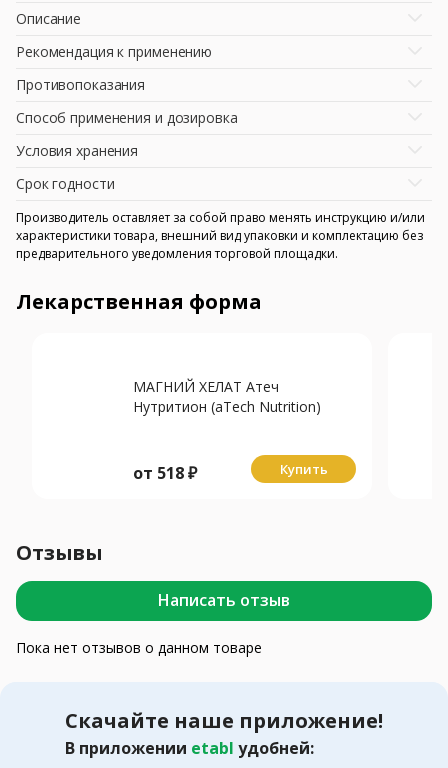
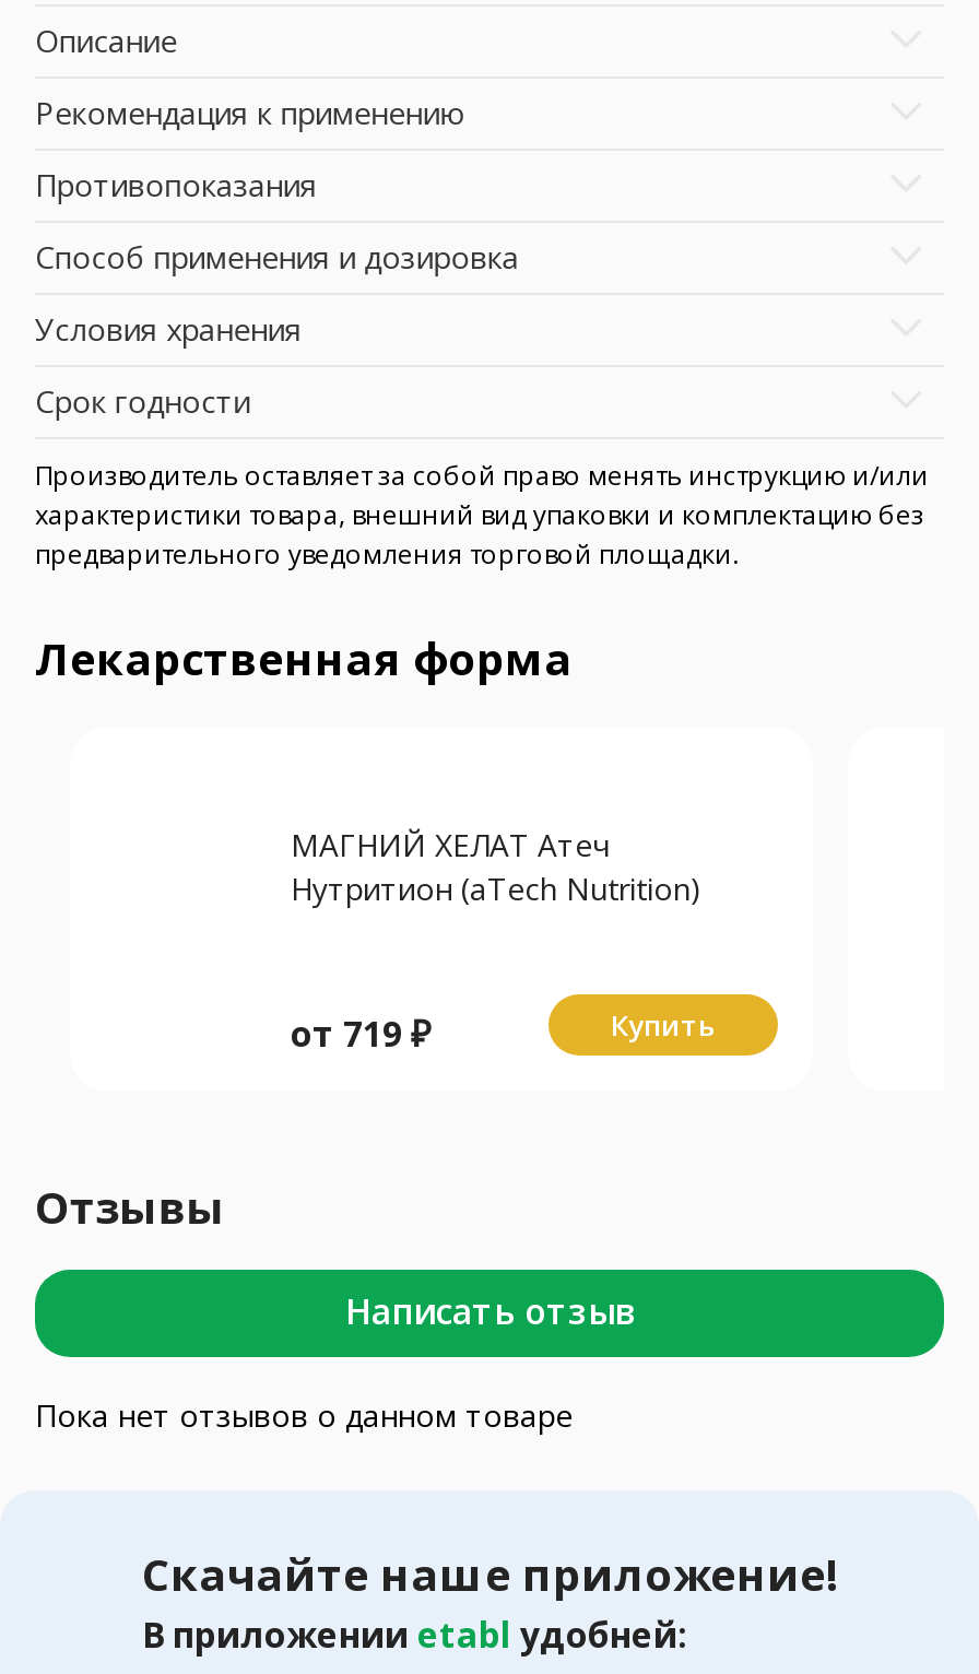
- от 518 ₽
+ от 719 ₽
